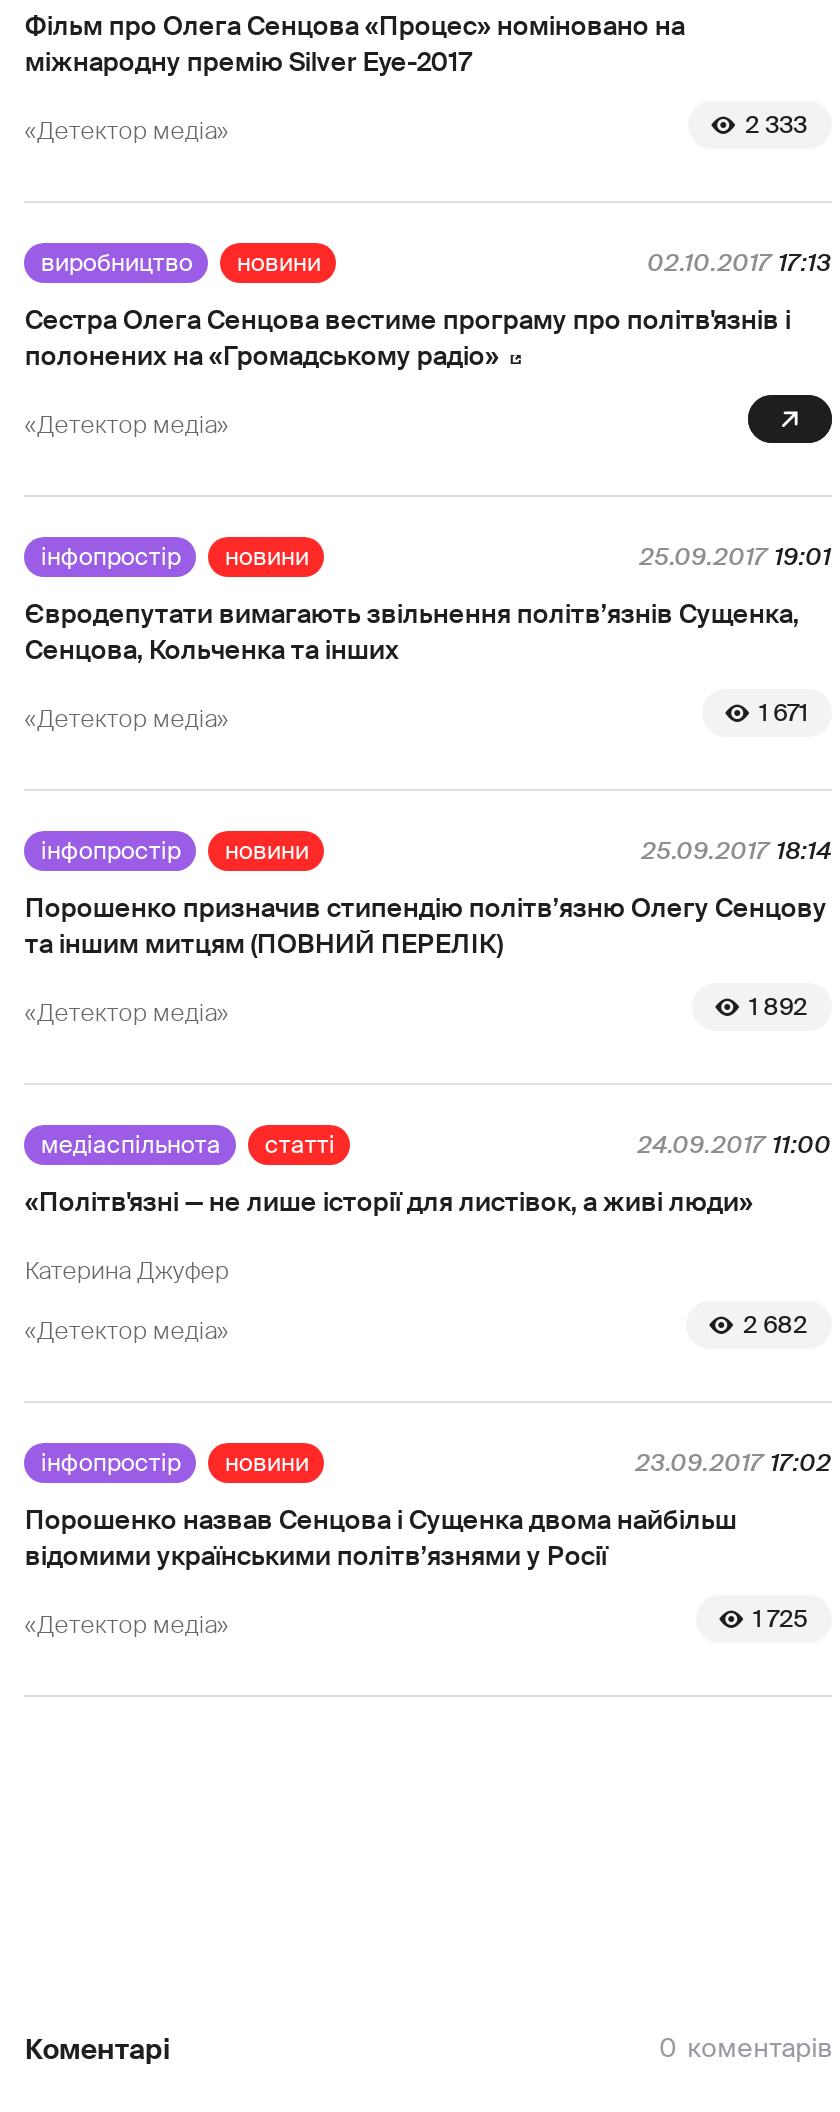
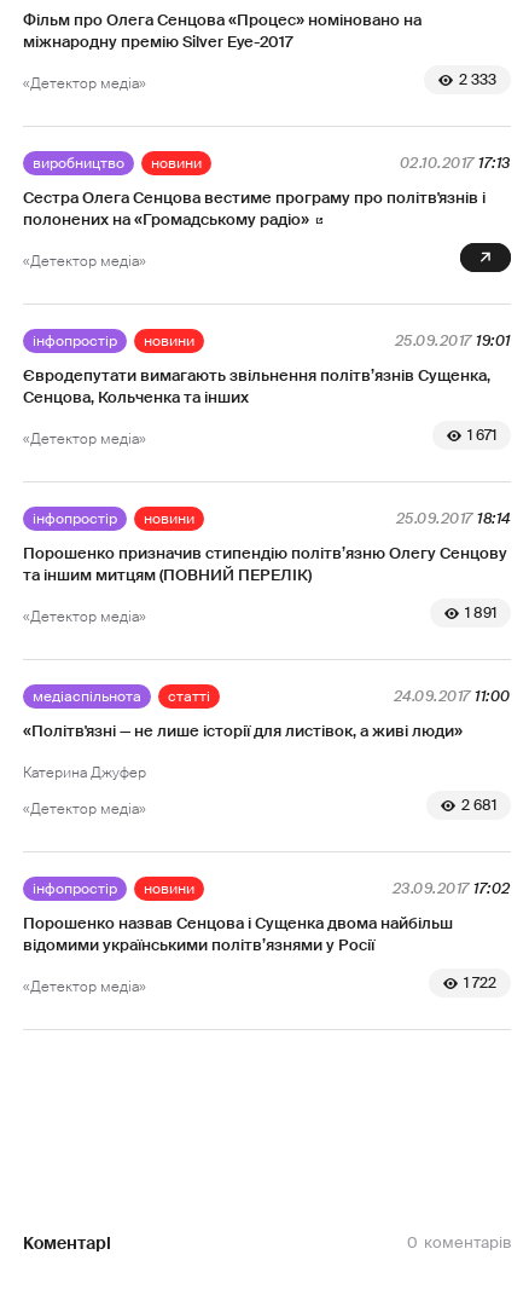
- 1 892
+ 1 891

- 2 682
+ 2 681

- 1 725
+ 1 722
